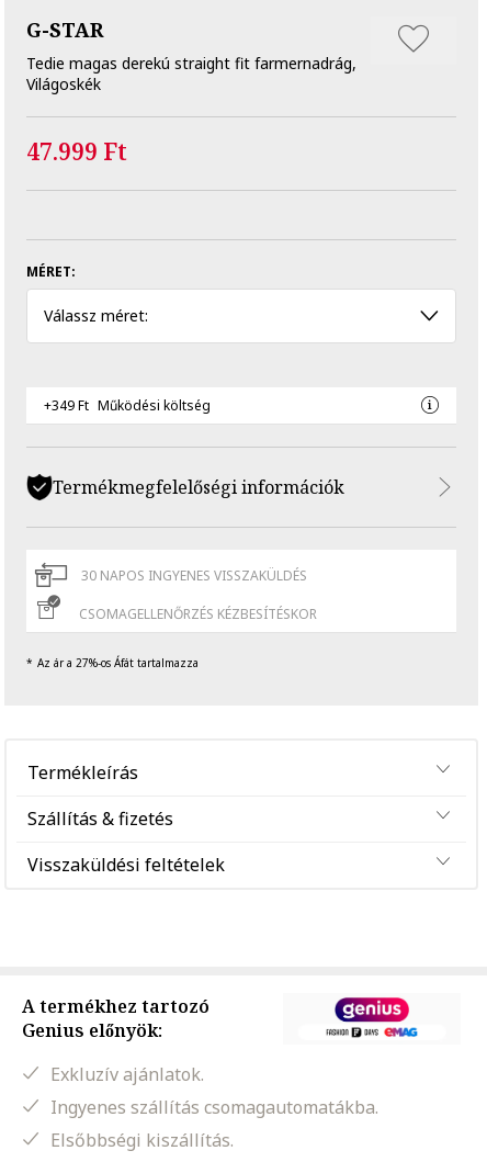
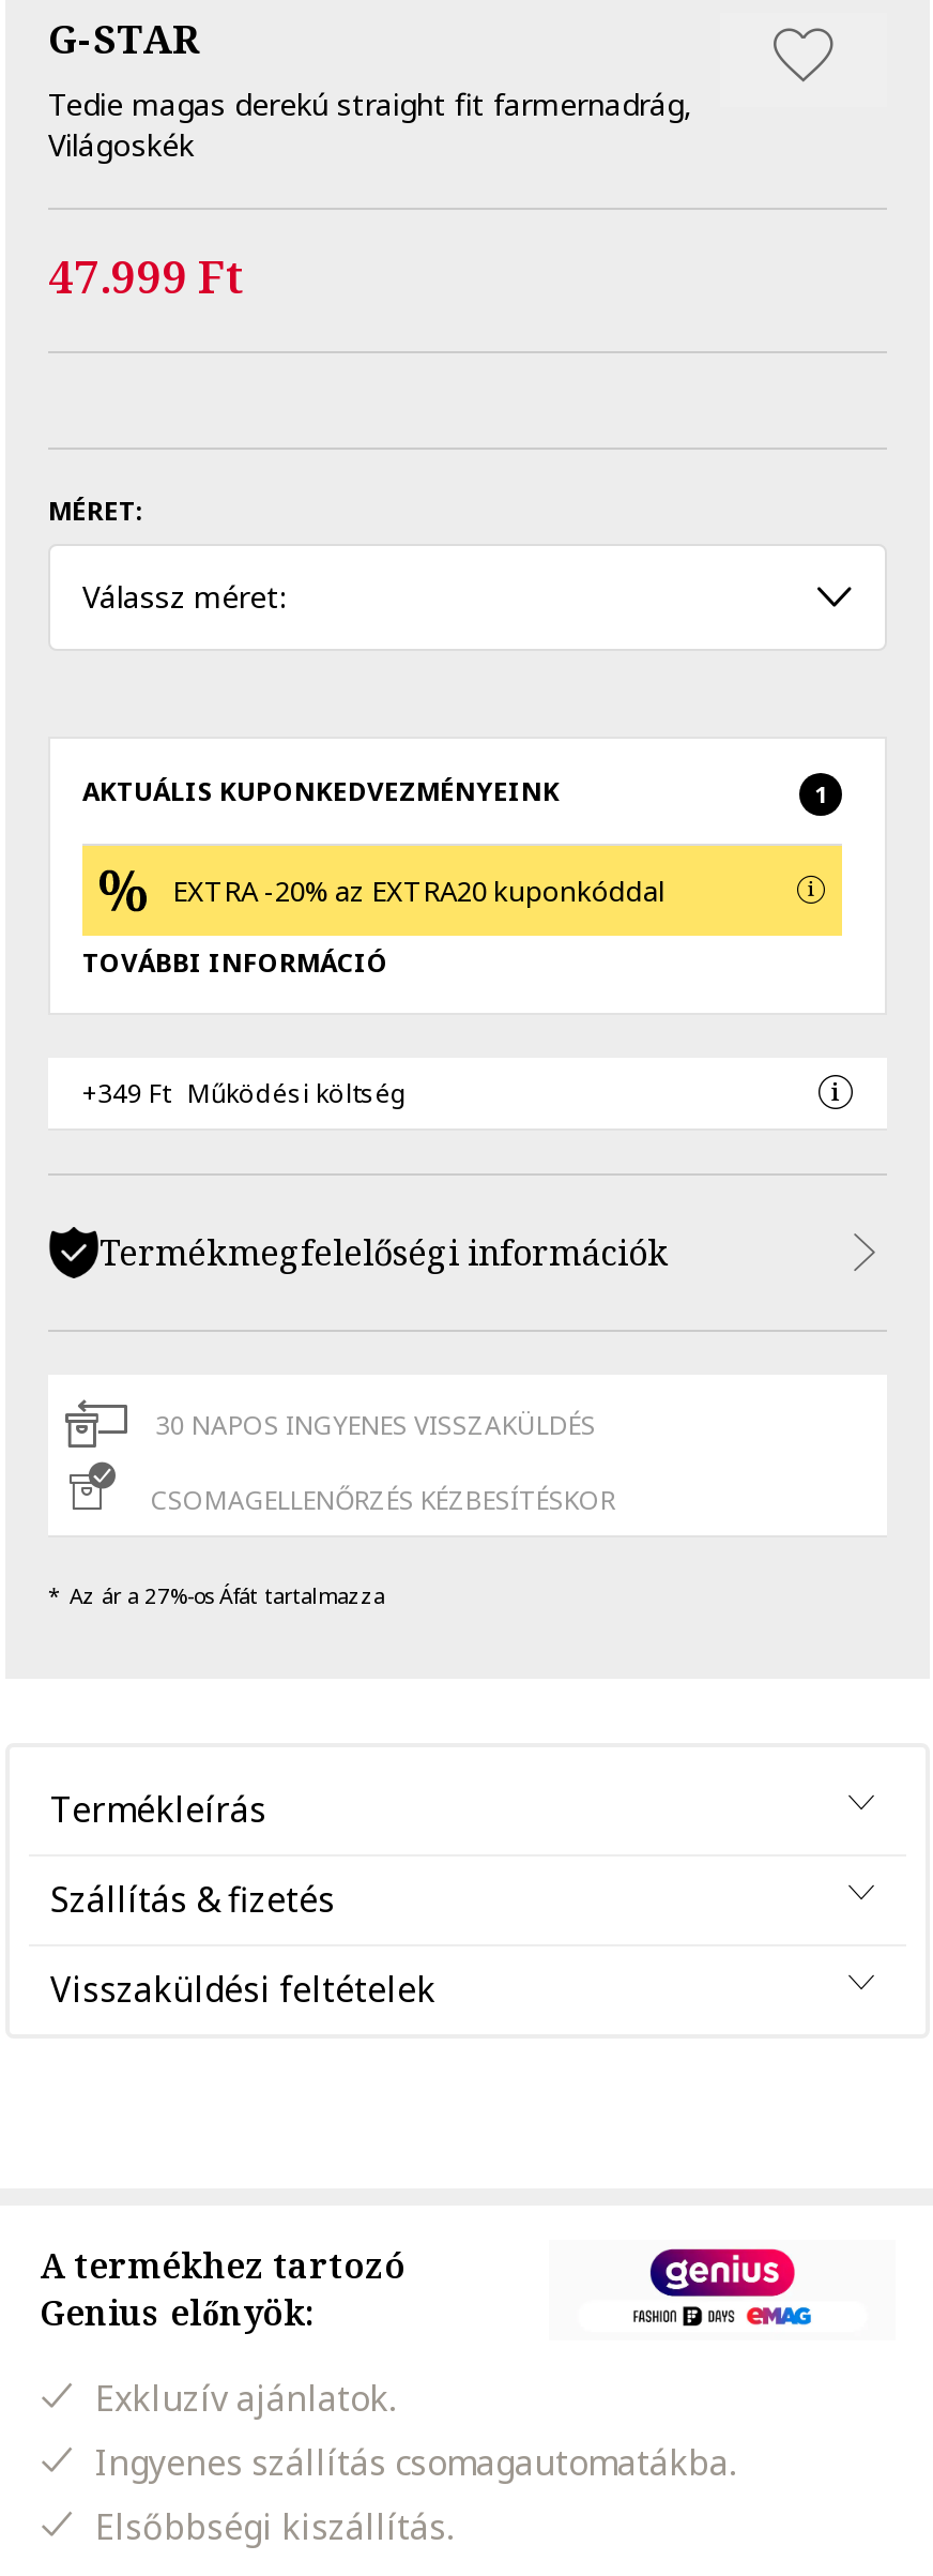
+ AKTUÁLIS KUPONKEDVEZMÉNYEINK
+ 1
+ EXTRA -20% az EXTRA20 kuponkóddal
+ TOVÁBBI INFORMÁCIÓ
